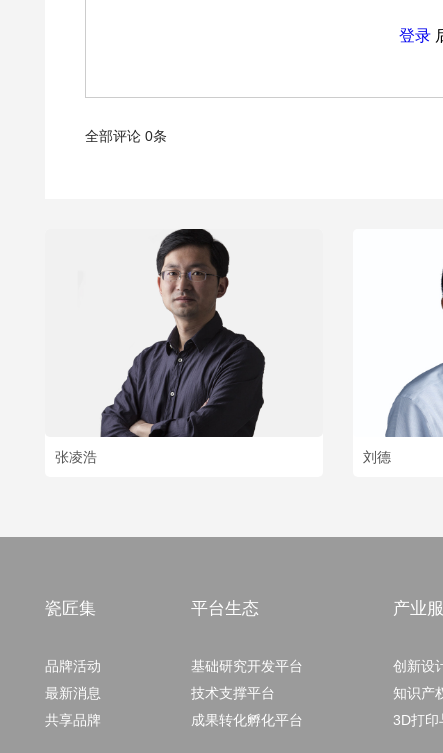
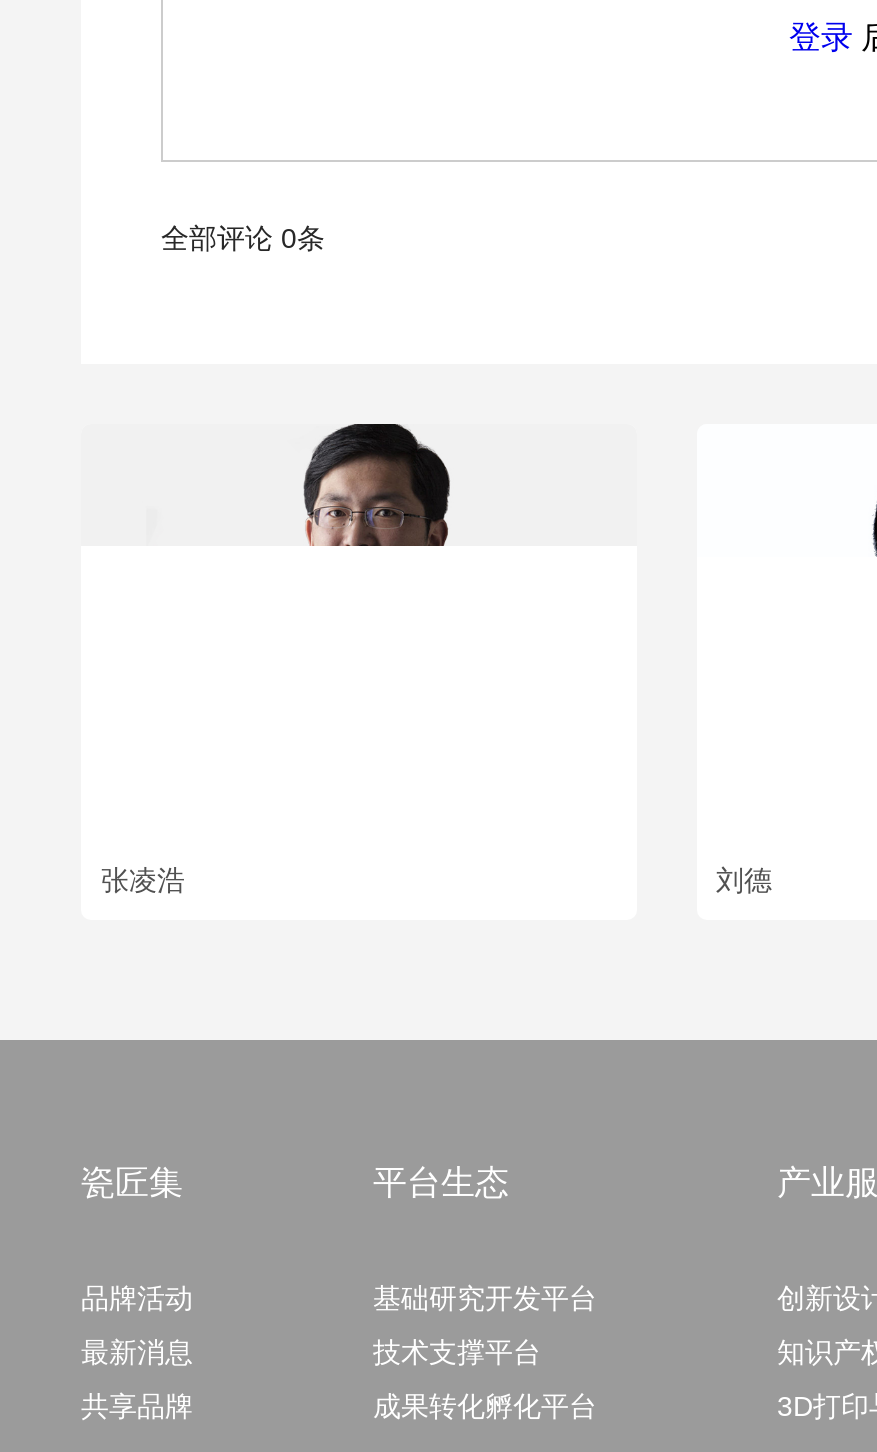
- [image]

- [image]
